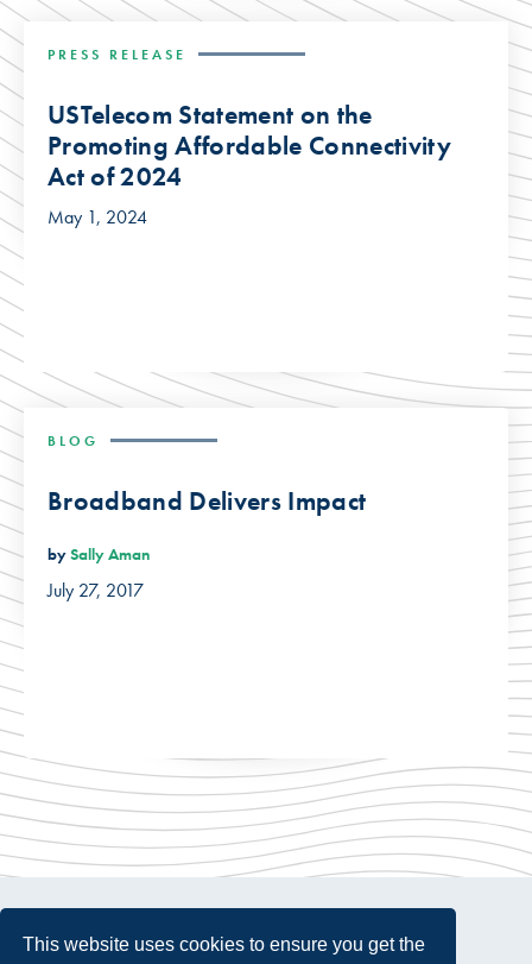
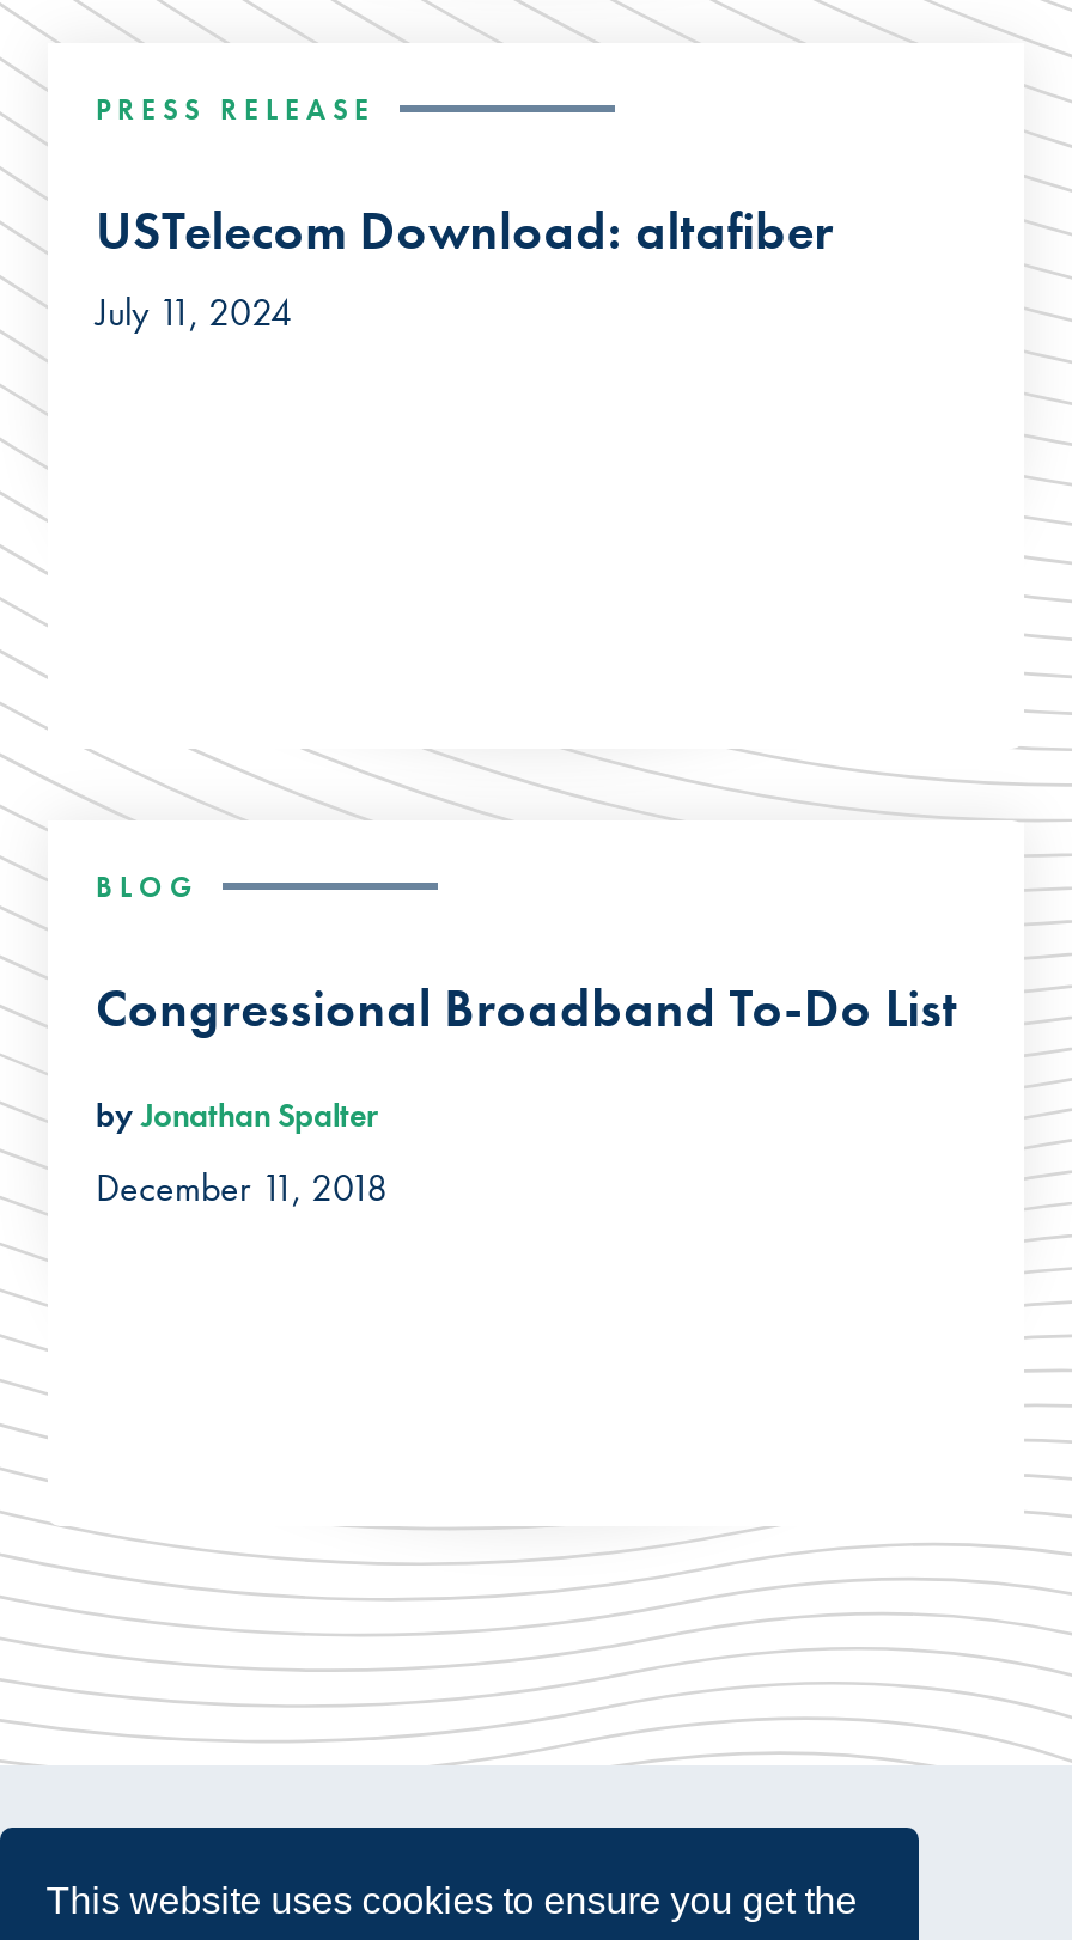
- USTelecom Statement on the
- Promoting Affordable Connectivity
- Act of 2024
- May 1, 2024
+ USTelecom Download: altafiber
+ July 11, 2024

- Broadband Delivers Impact
+ Congressional Broadband To-Do List

- by Sally Aman
+ by Jonathan Spalter

- July 27, 2017
+ December 11, 2018
